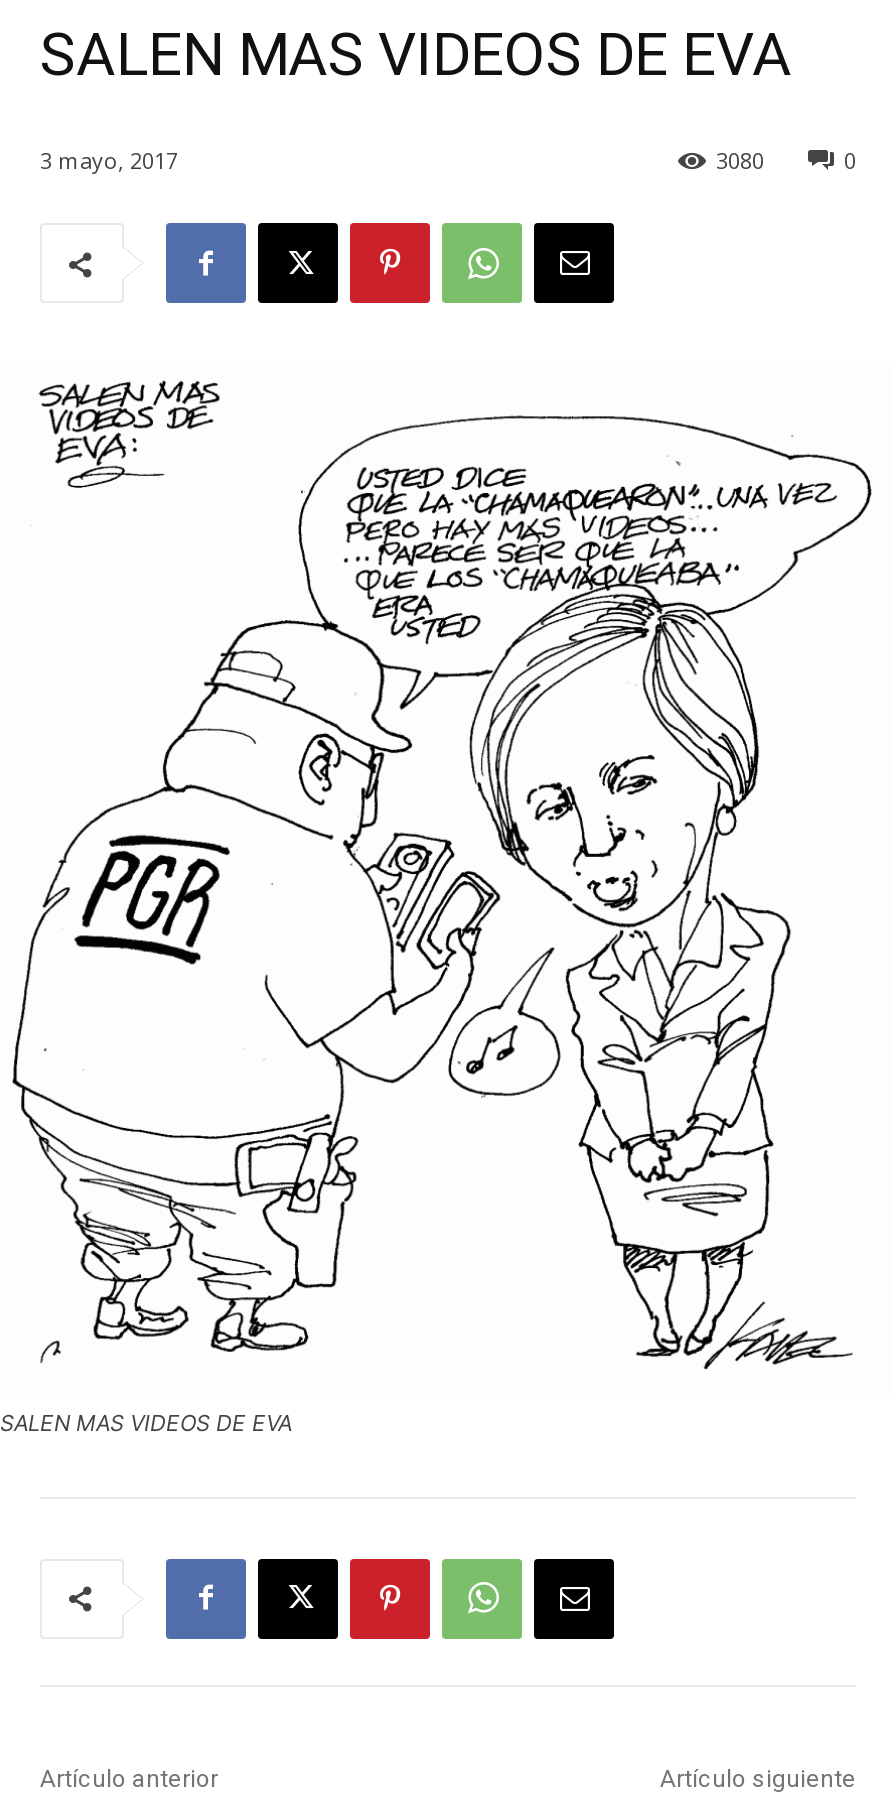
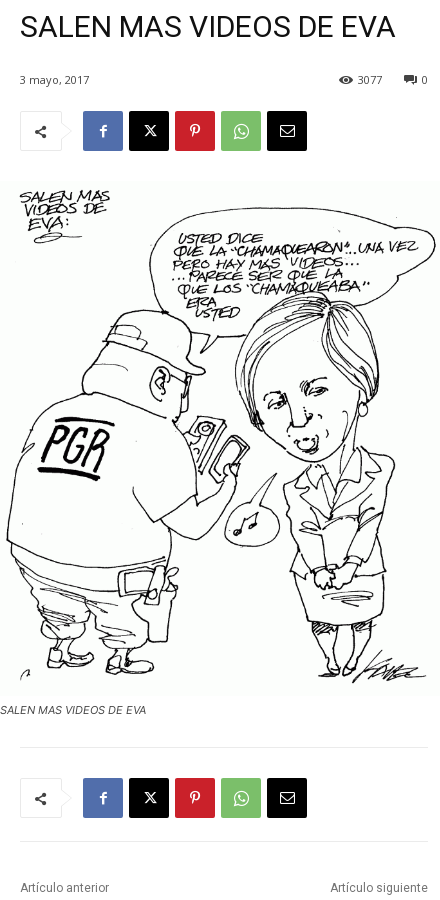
- 3080
+ 3077
